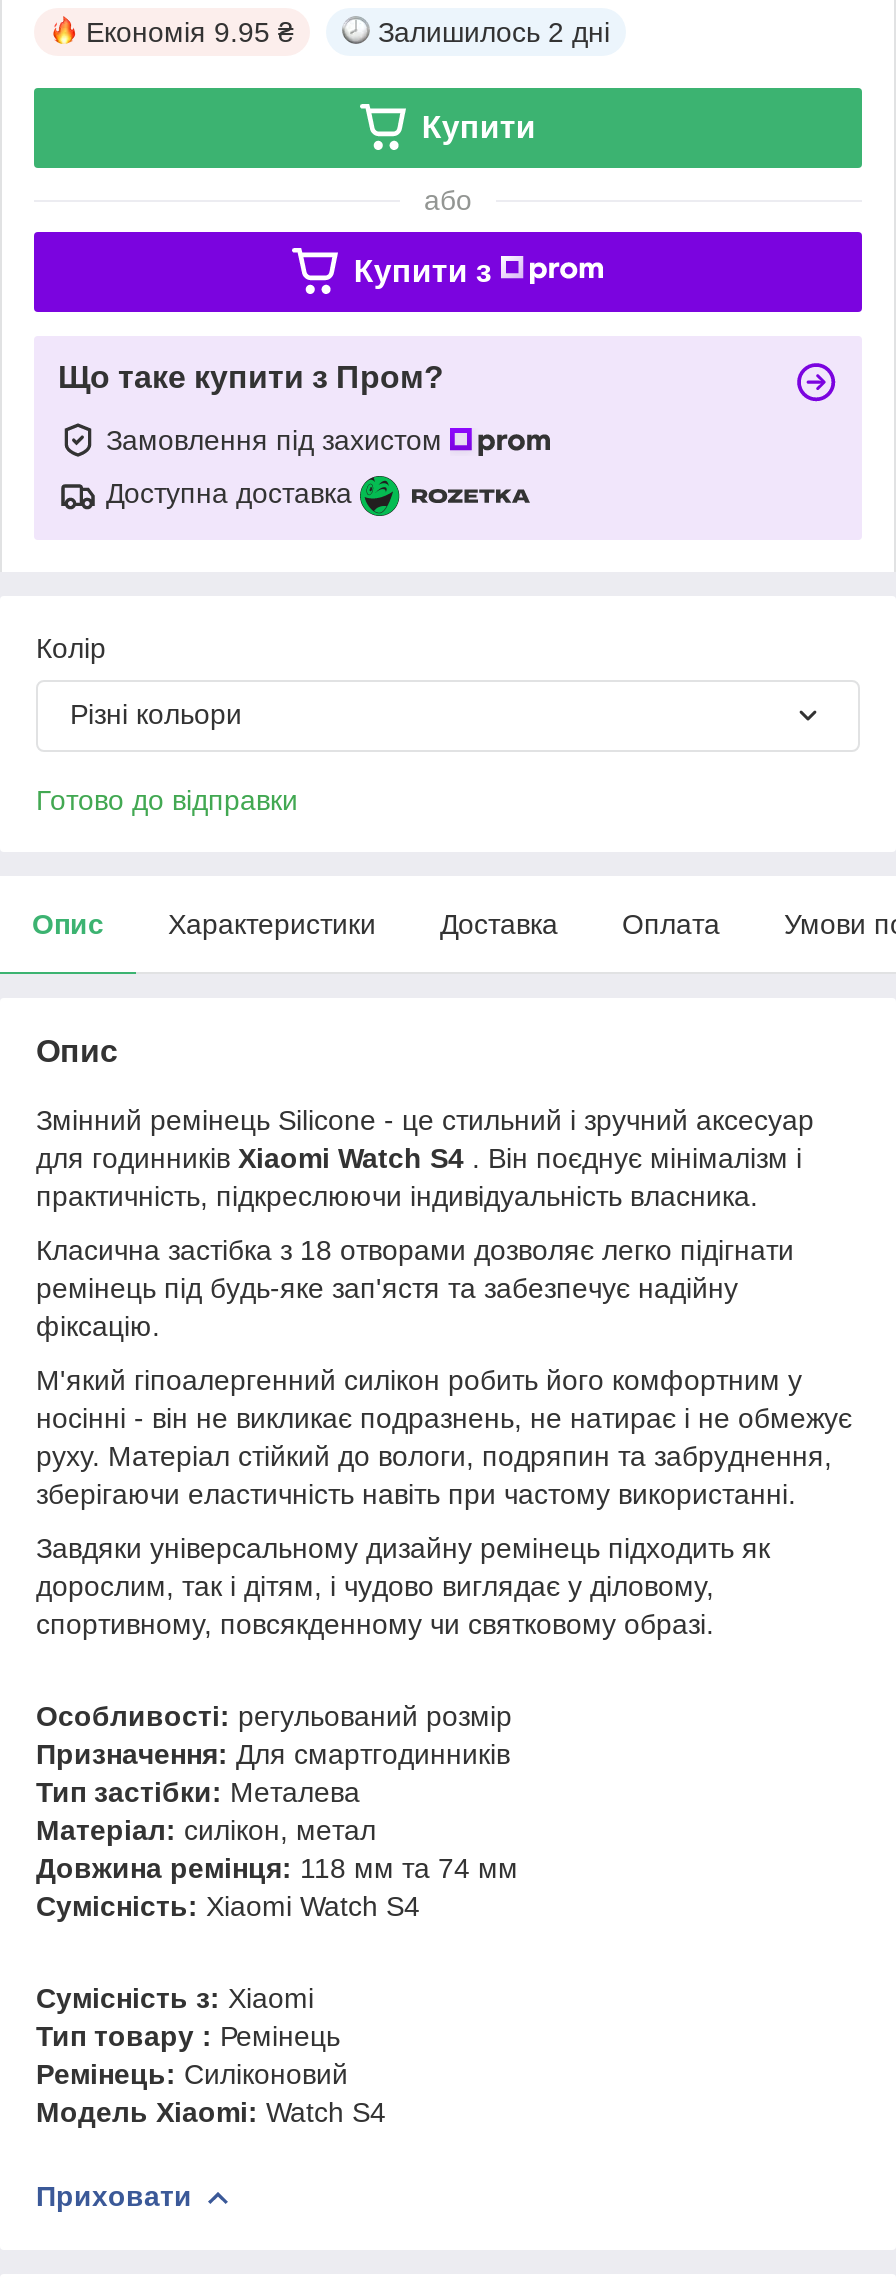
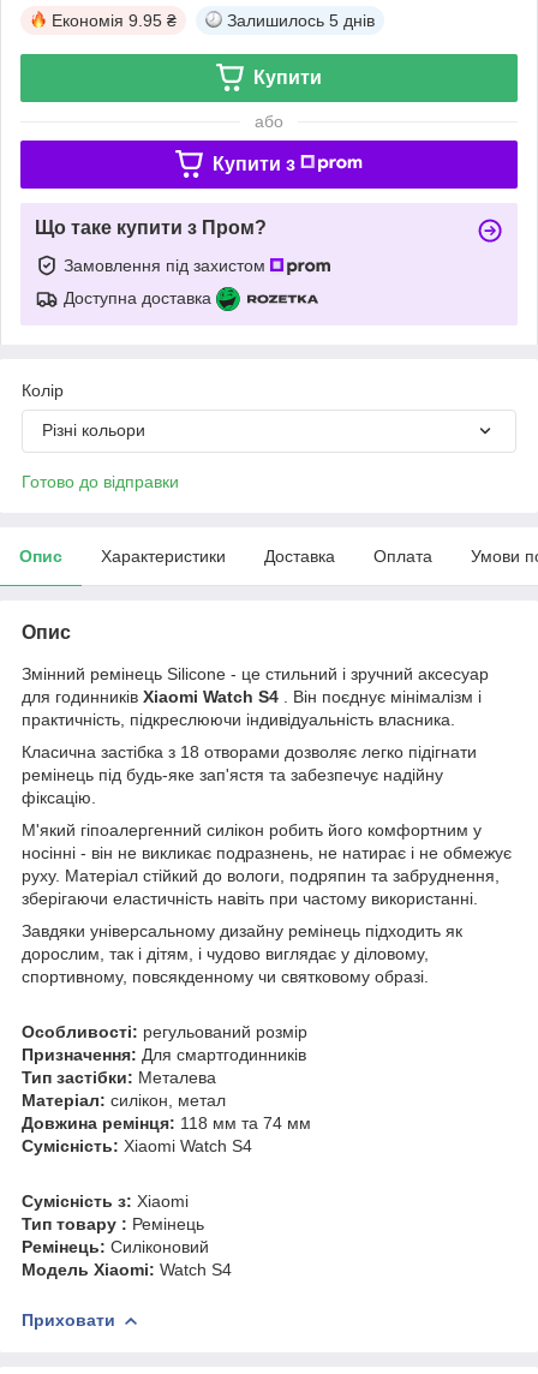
- Залишилось 2 дні
+ Залишилось 5 днів
